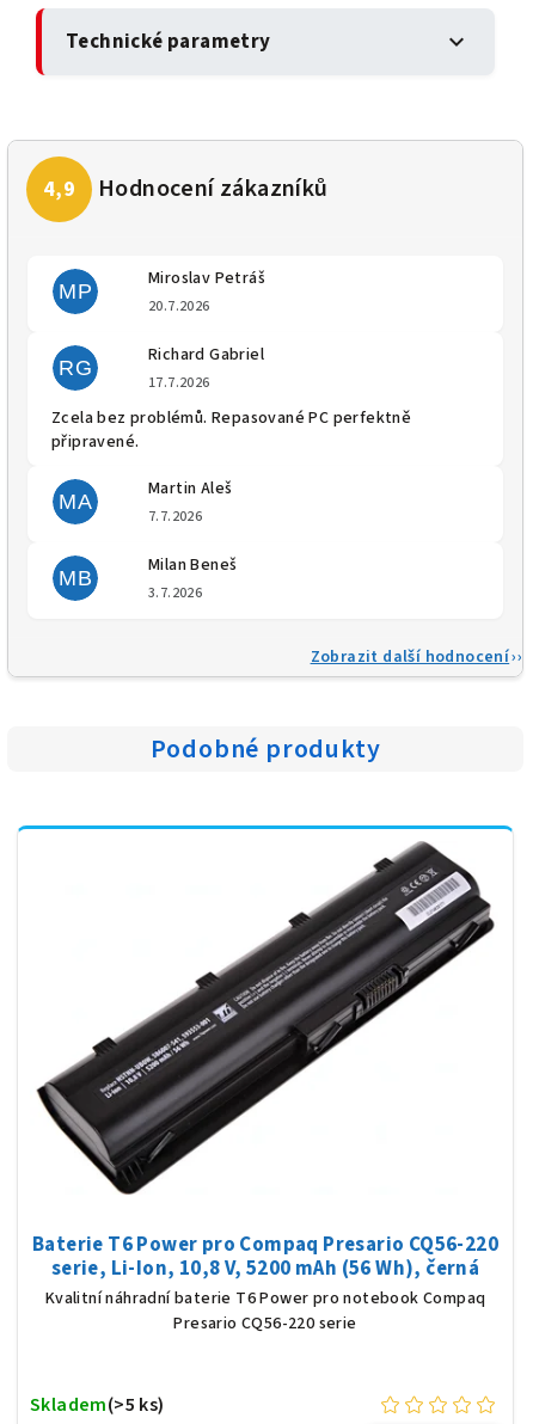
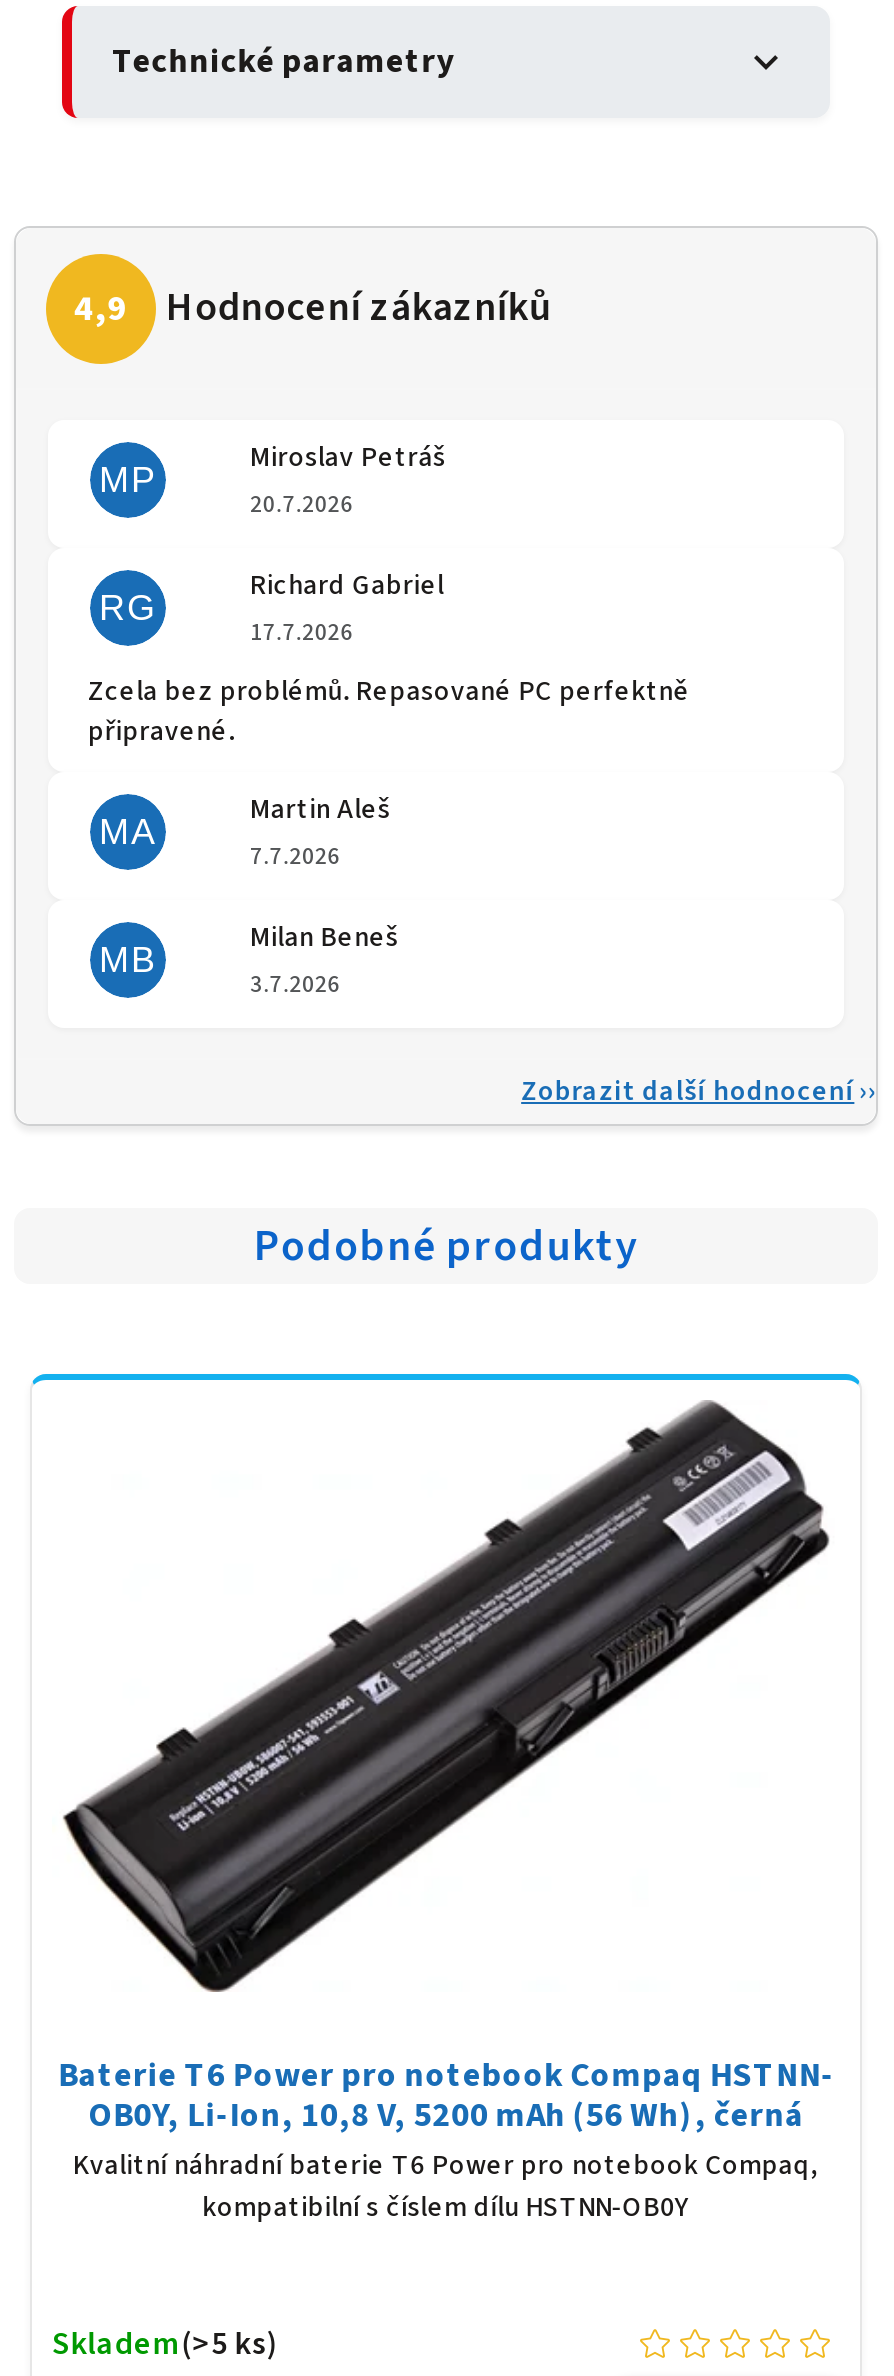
- Baterie T6 Power pro Compaq Presario CQ56-220
- serie, Li-Ion, 10,8 V, 5200 mAh (56 Wh), černá
- Kvalitní náhradní baterie T6 Power pro notebook Compaq
- Presario CQ56-220 serie
+ Baterie T6 Power pro notebook Compaq HSTNN-
+ OB0Y, Li-Ion, 10,8 V, 5200 mAh (56 Wh), černá
+ Kvalitní náhradní baterie T6 Power pro notebook Compaq,
+ kompatibilní s číslem dílu HSTNN-OB0Y
